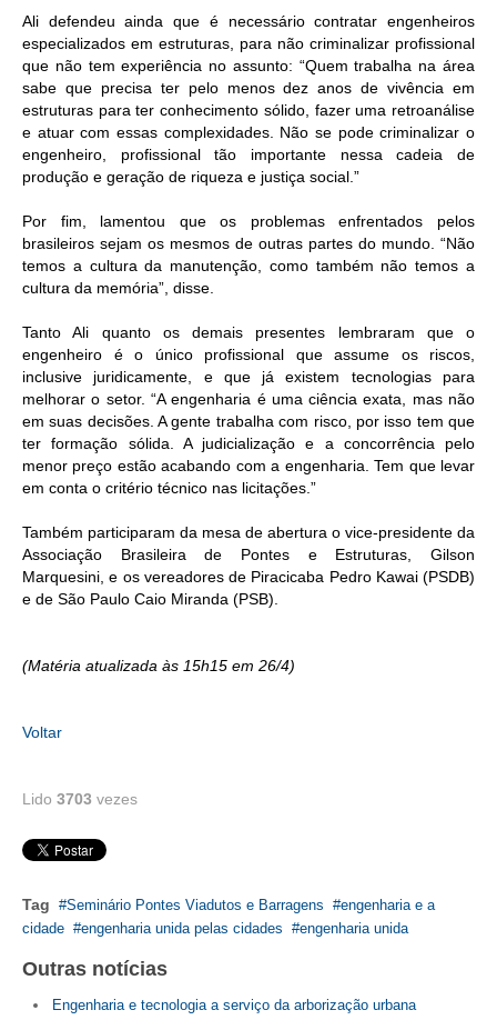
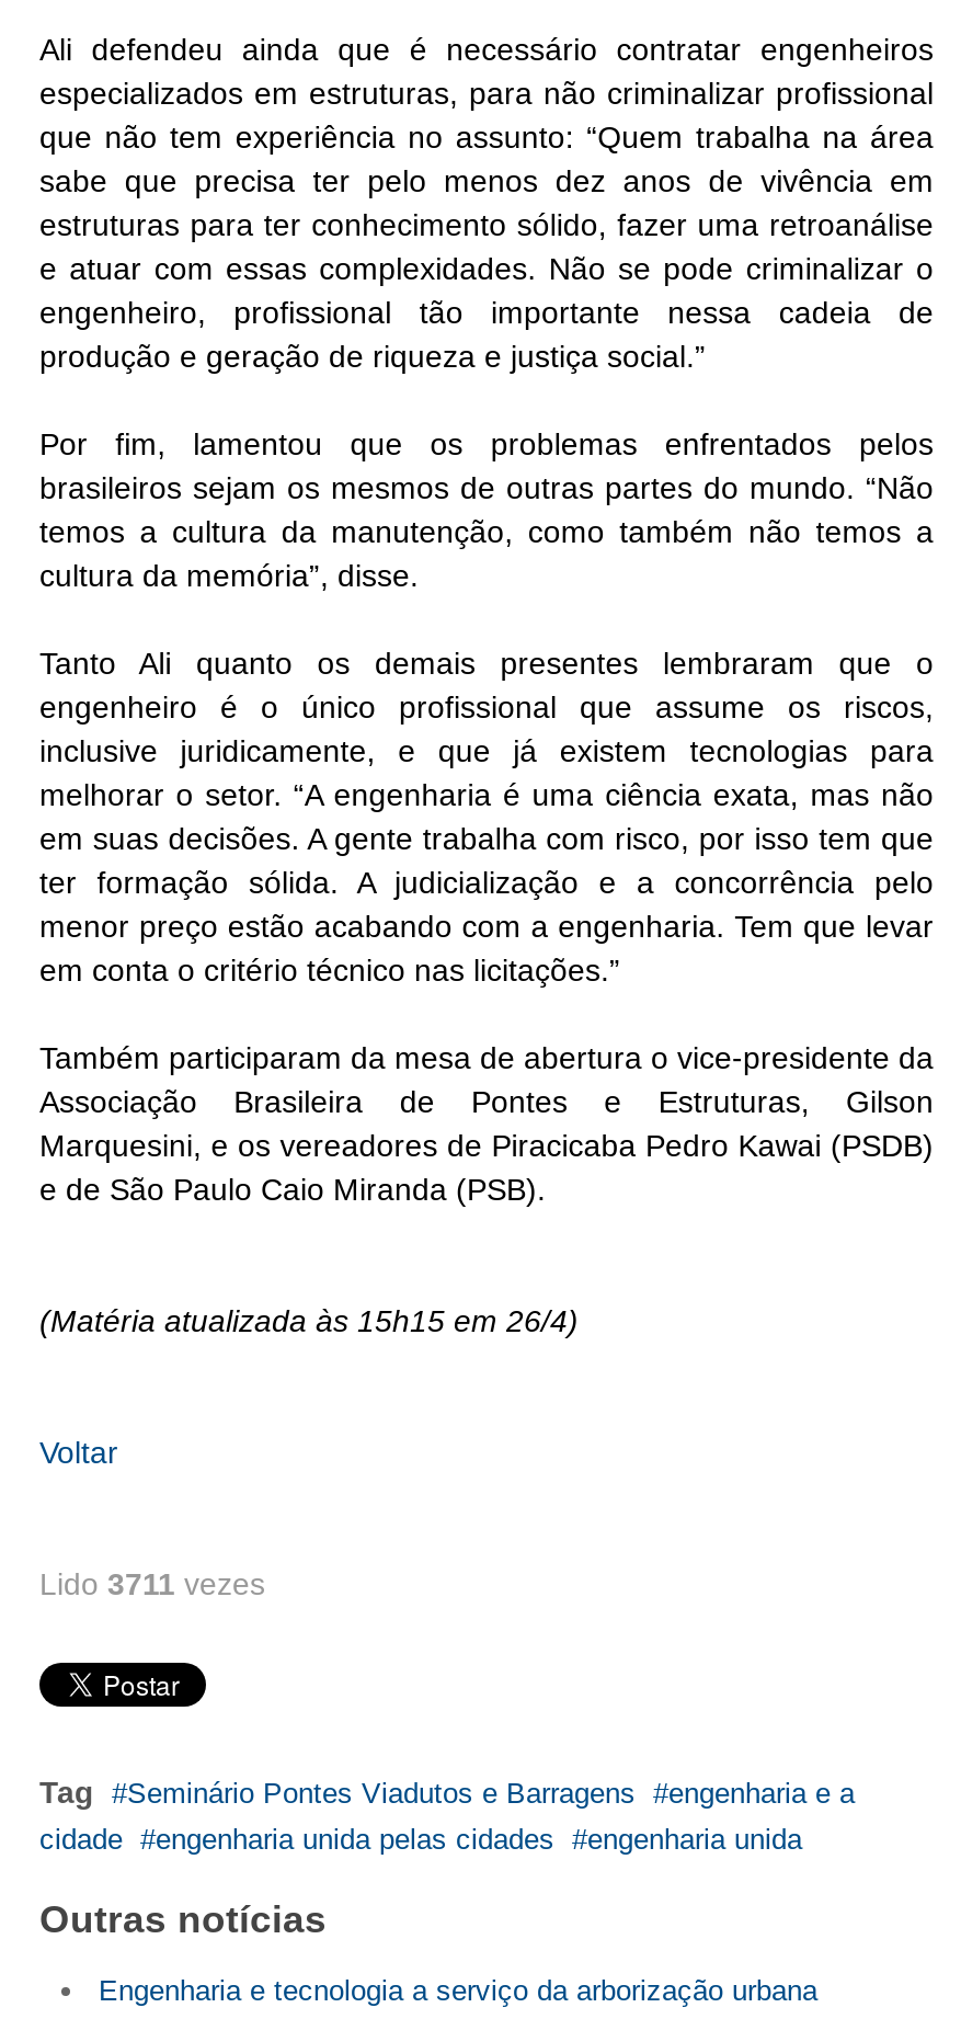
- Lido 3703 vezes
+ Lido 3711 vezes
